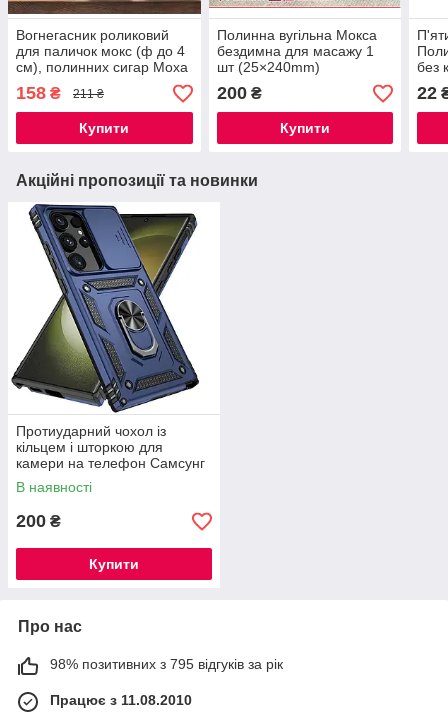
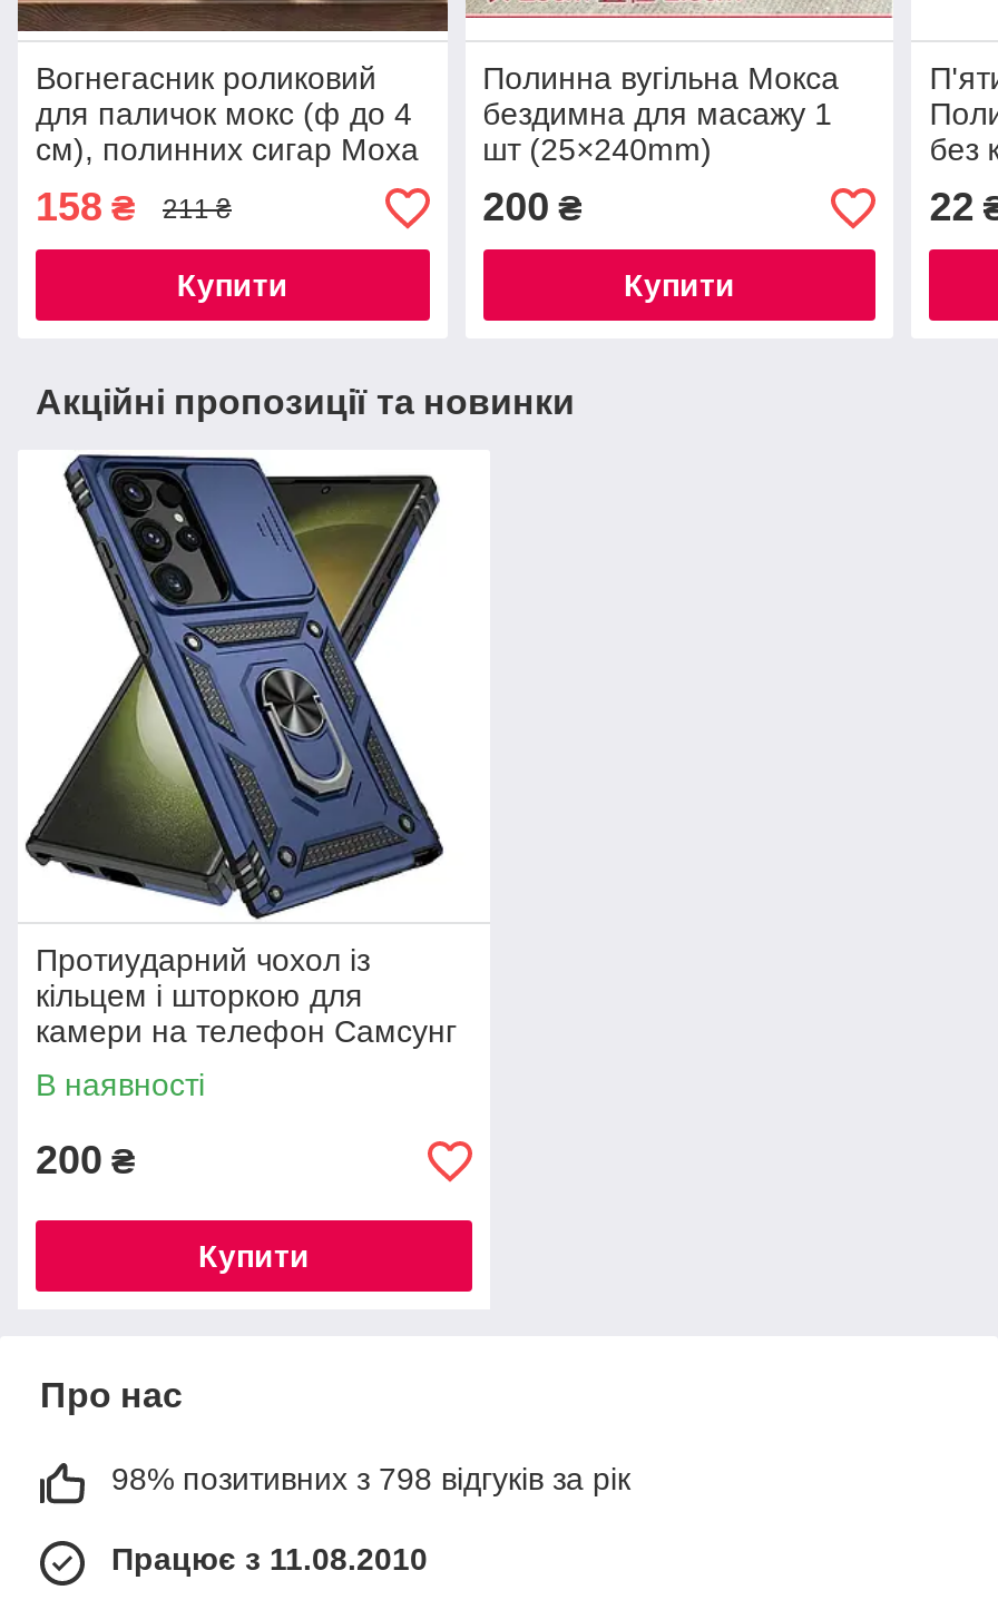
- 98% позитивних з 795 відгуків за рік
+ 98% позитивних з 798 відгуків за рік
